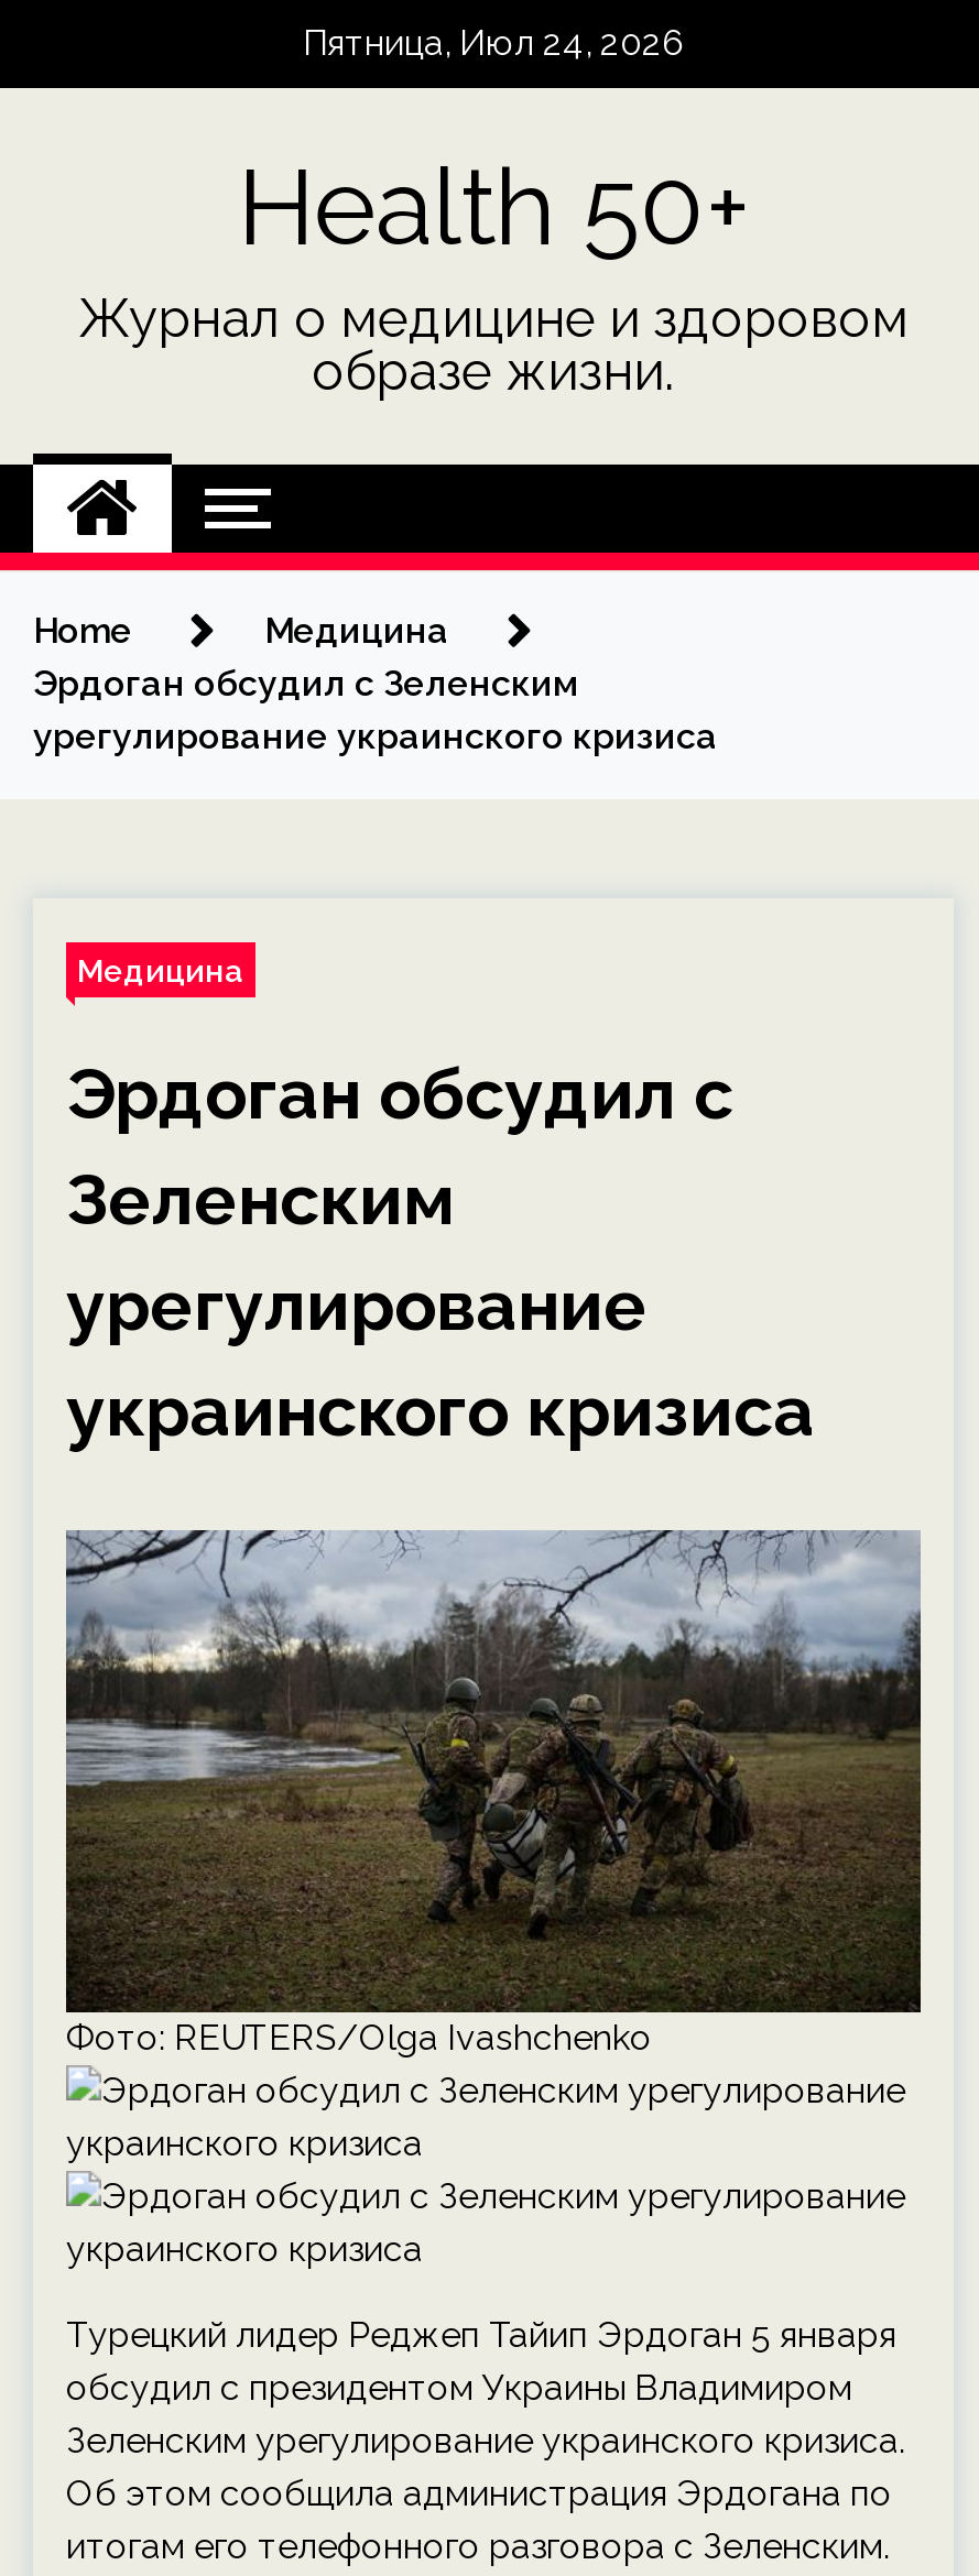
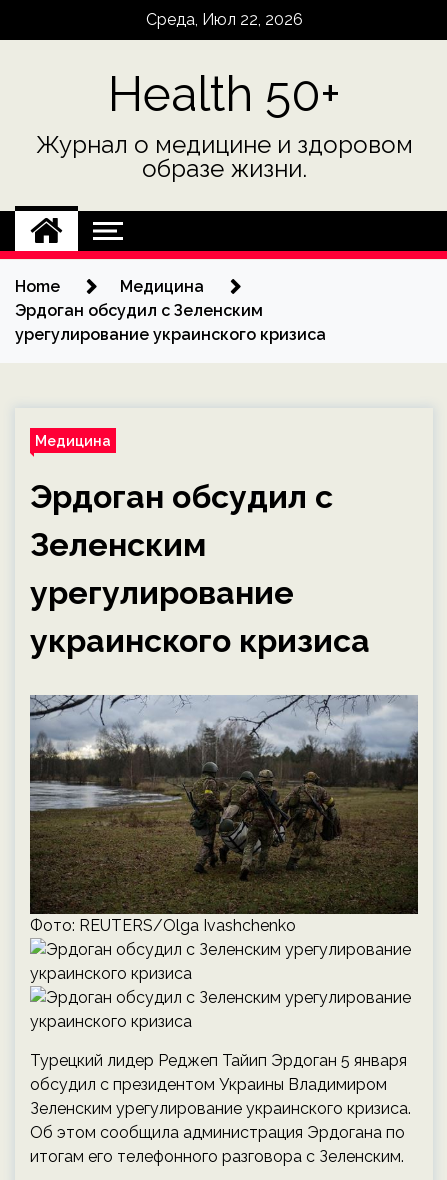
- Пятница, Июл 24, 2026
+ Среда, Июл 22, 2026
